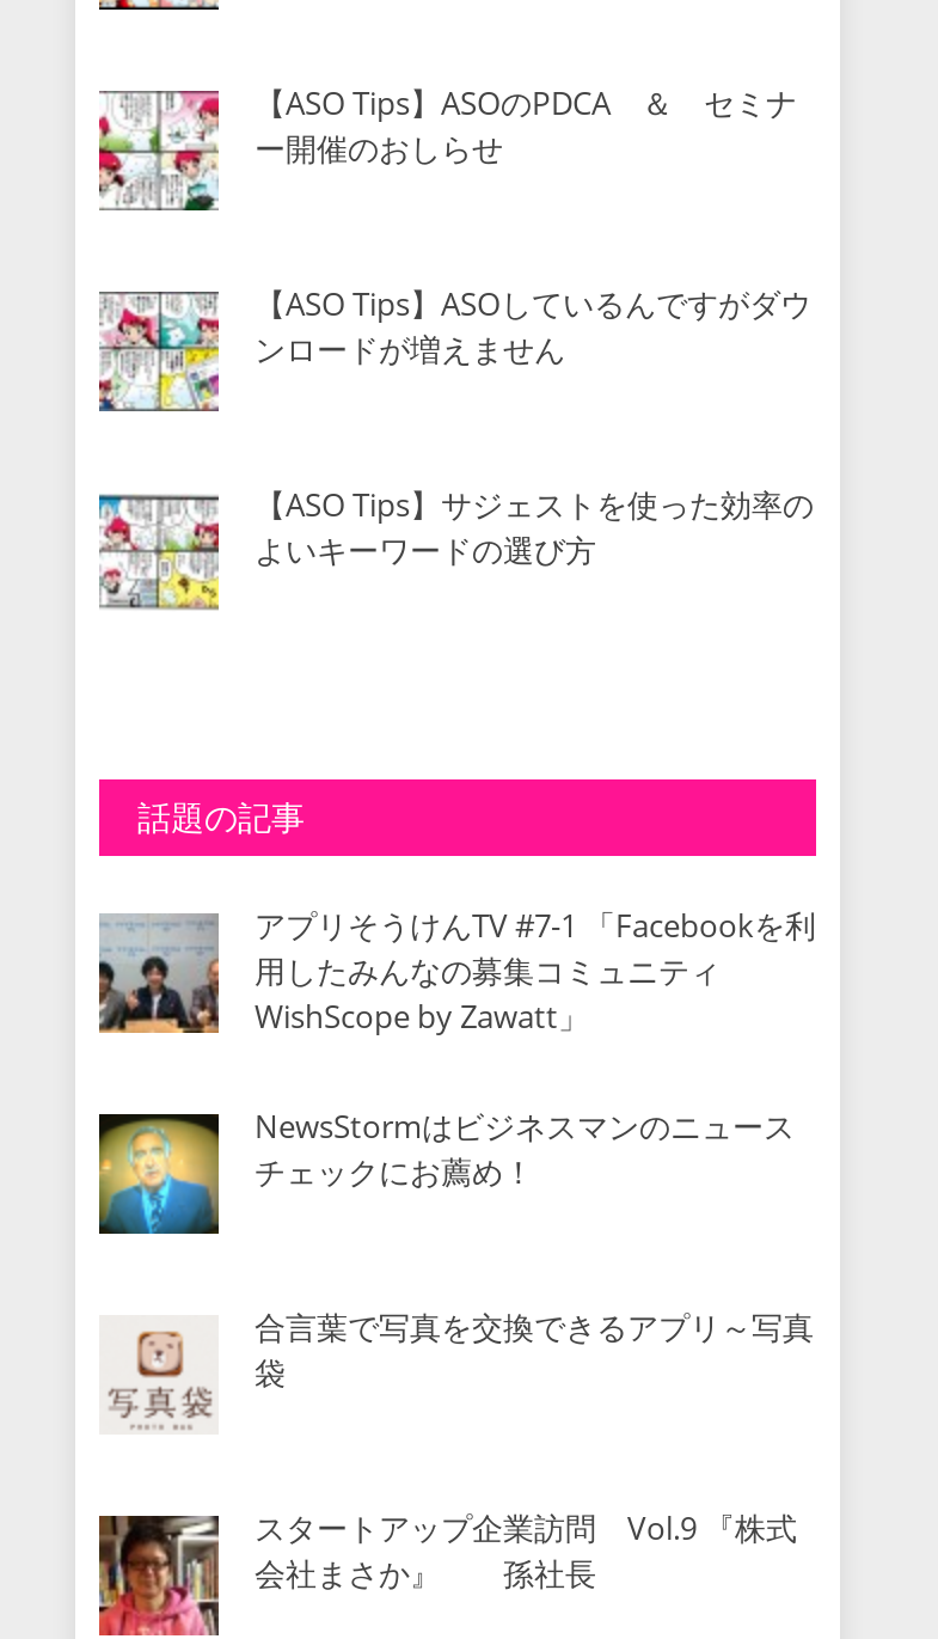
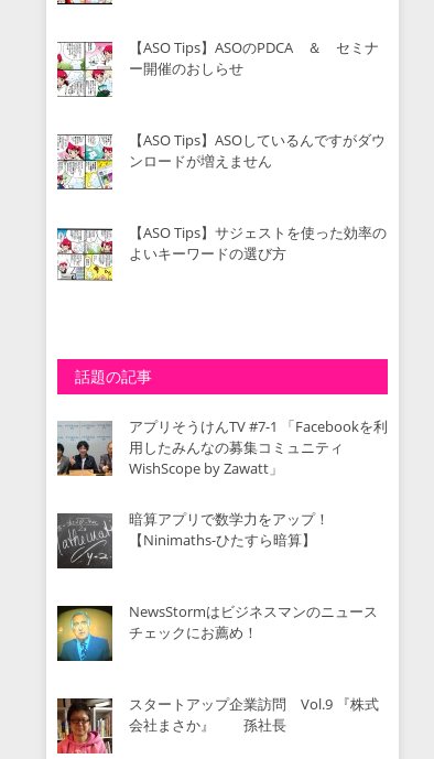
+ [image]
+ 暗算アプリで数学力をアップ！
+ 【Ninimaths-ひたすら暗算】

moved down: [image] | NewsStormはビジネスマンのニュース | チェックにお薦め！

- [image]
- 合言葉で写真を交換できるアプリ～写真
- 袋
